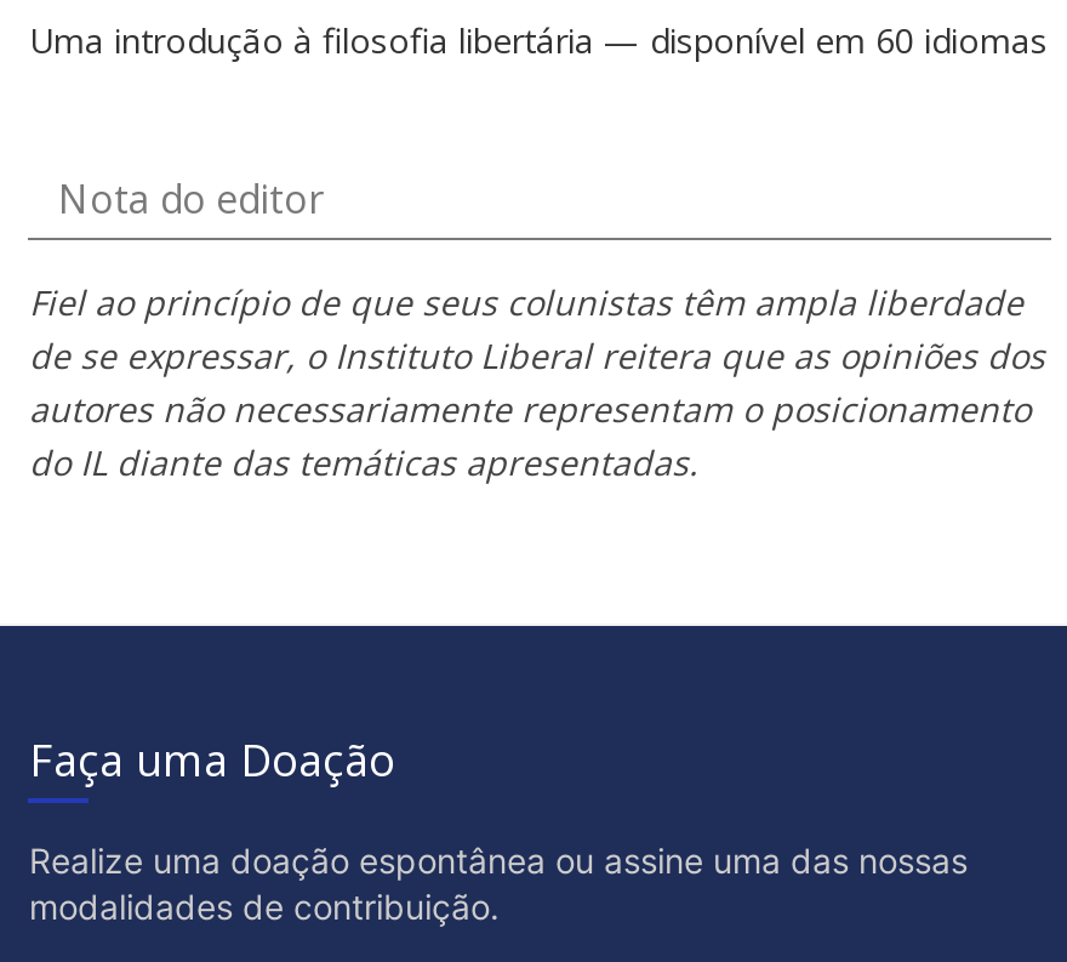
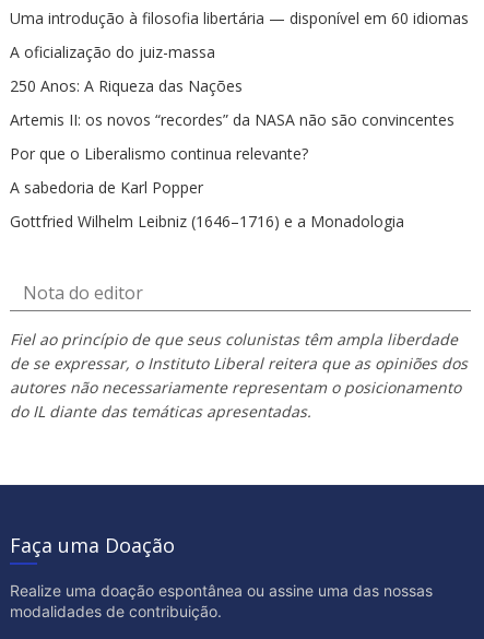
+ A oficialização do juiz-massa
+ 250 Anos: A Riqueza das Nações
+ Artemis II: os novos “recordes” da NASA não são convincentes
+ Por que o Liberalismo continua relevante?
+ A sabedoria de Karl Popper
+ Gottfried Wilhelm Leibniz (1646–1716) e a Monadologia
